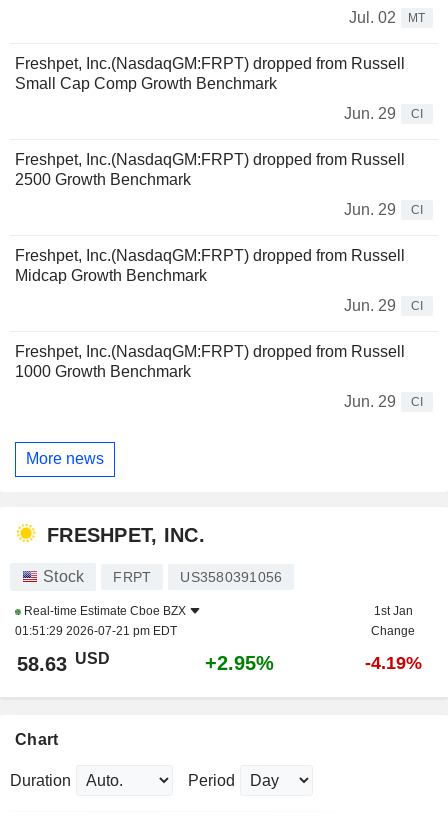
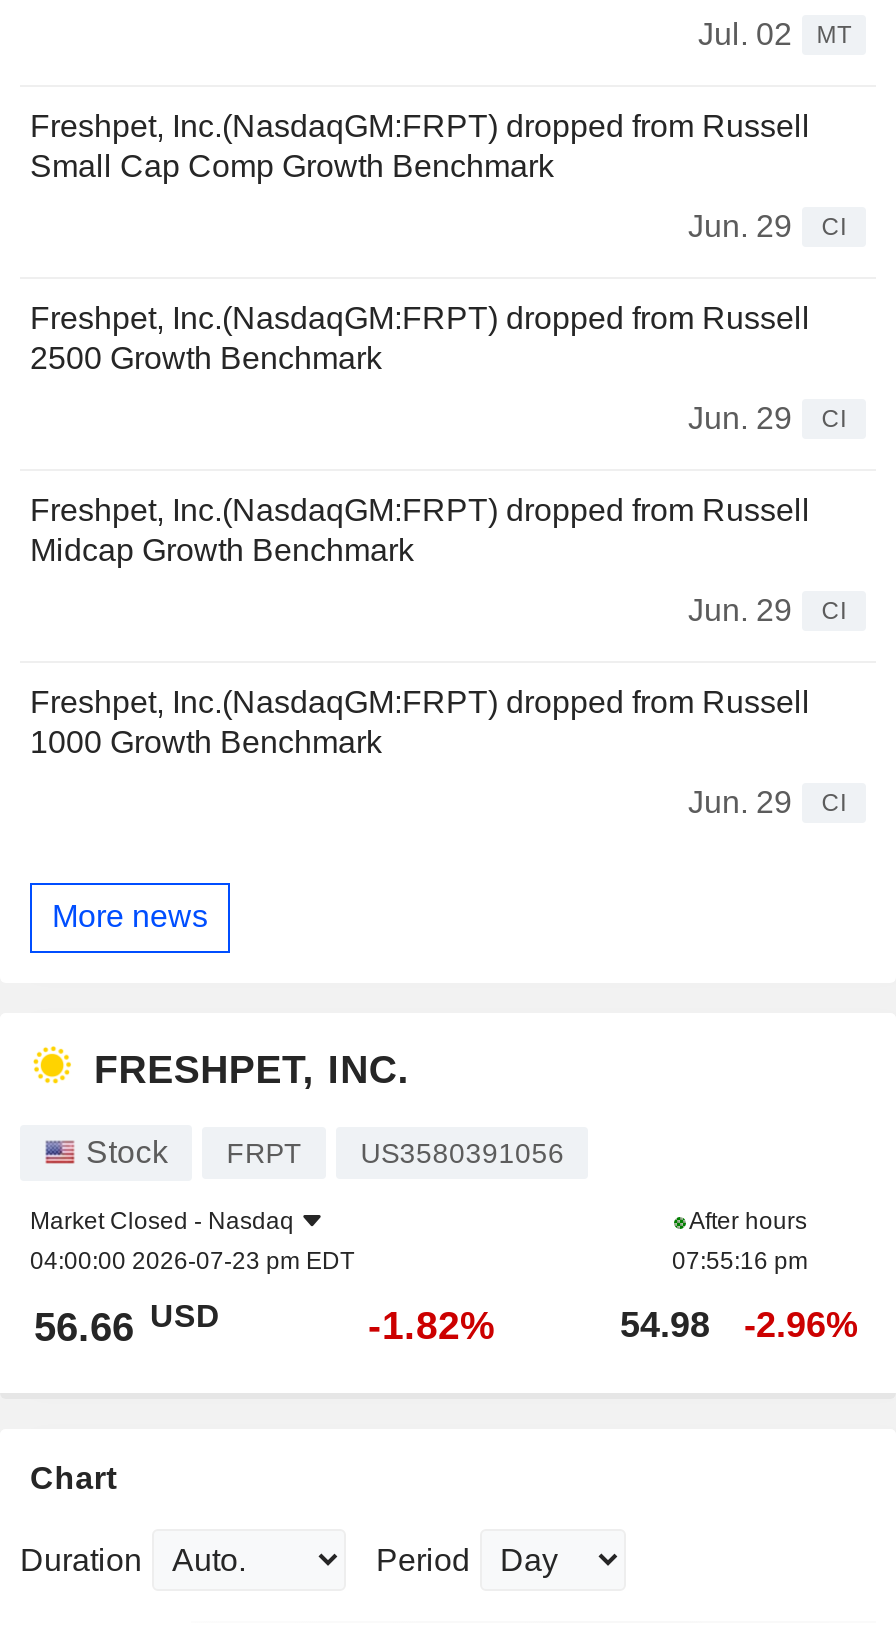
- Real-time Estimate Cboe BZX
- 01:51:29 2026-07-21 pm EDT
+ Market Closed - Nasdaq
+ 04:00:00 2026-07-23 pm EDT

- 1st Jan
- Change
+ After hours
+ 07:55:16 pm

- 58.63 USD
- +2.95%
- -4.19%
+ 56.66 USD
+ -1.82%
+ 54.98
+ -2.96%
